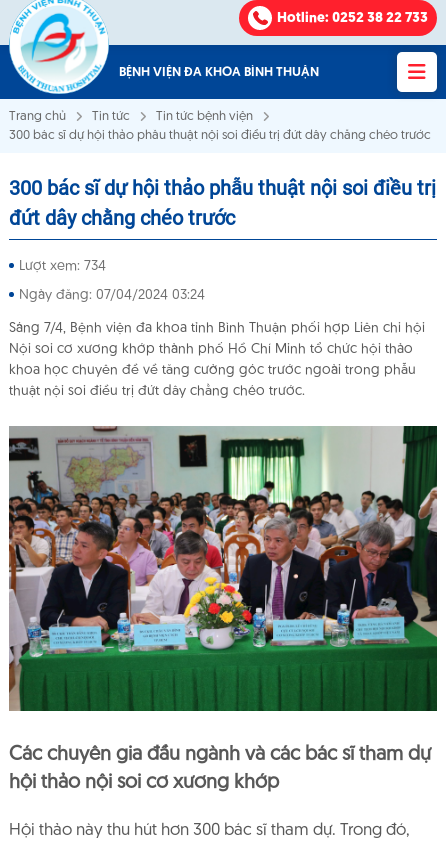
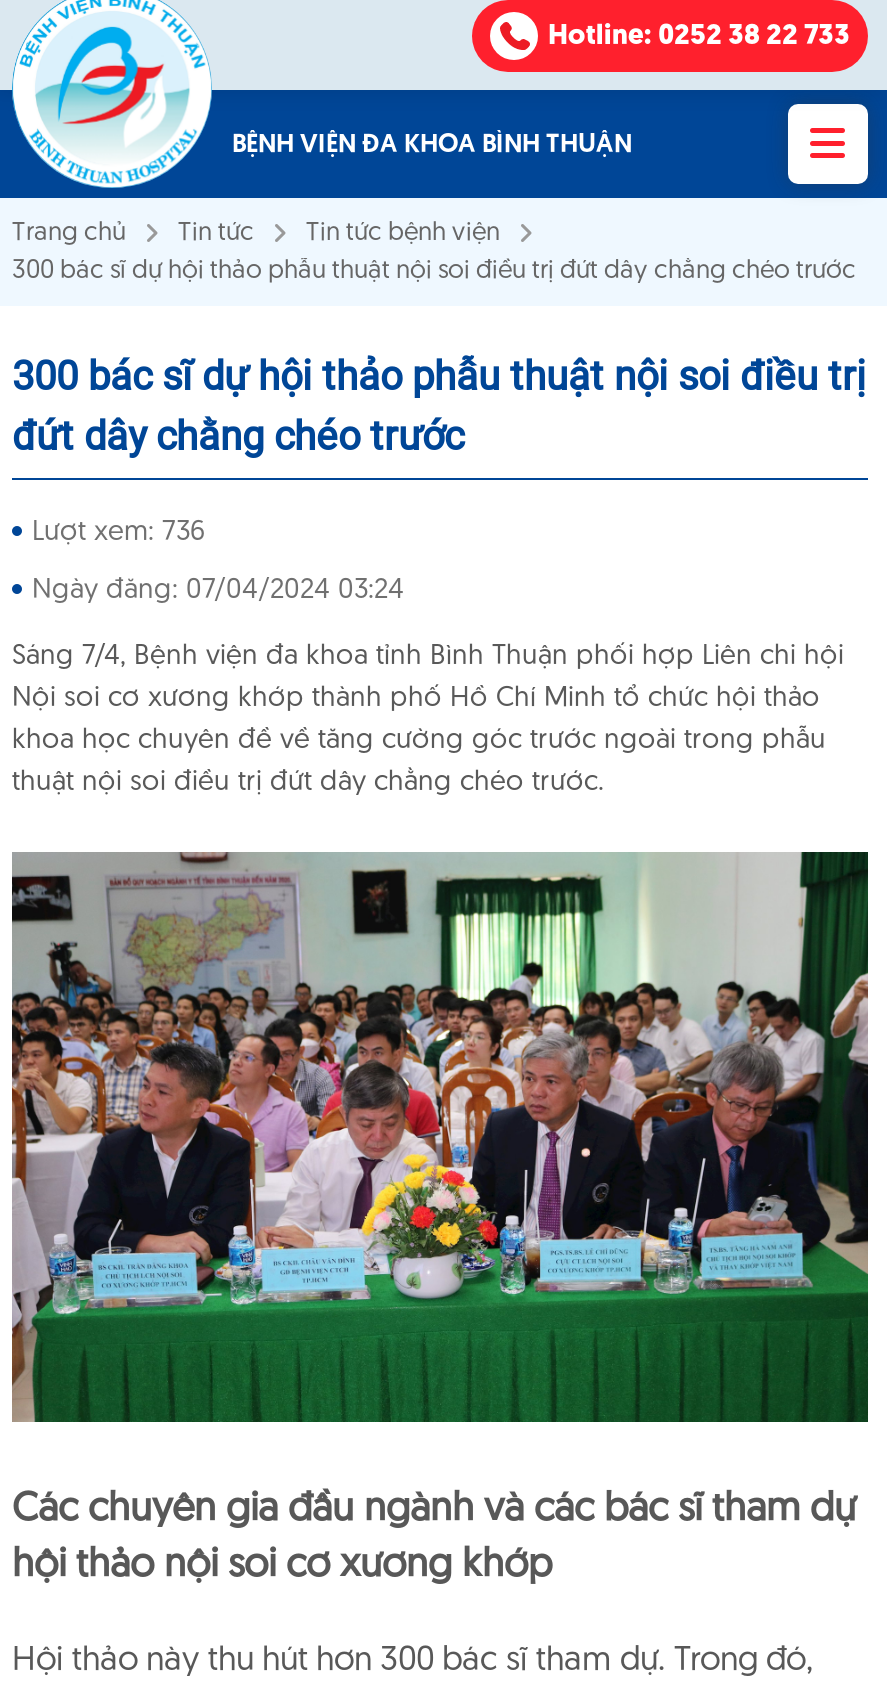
- Lượt xem: 734
+ Lượt xem: 736
